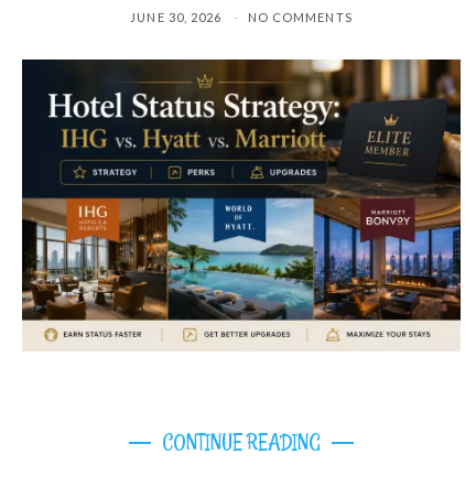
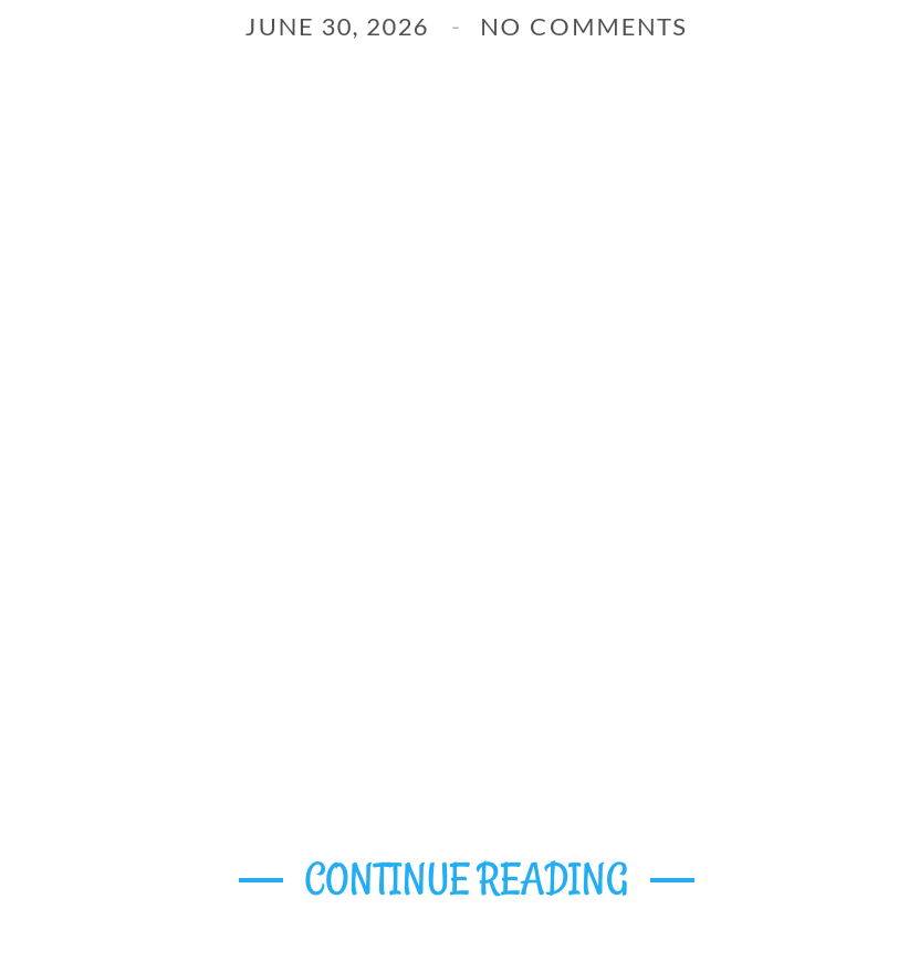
- [image]
